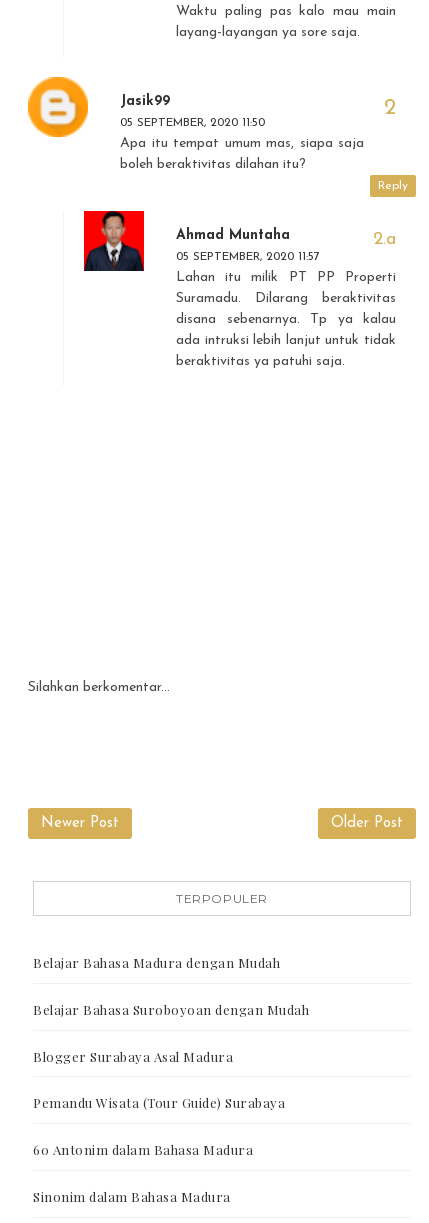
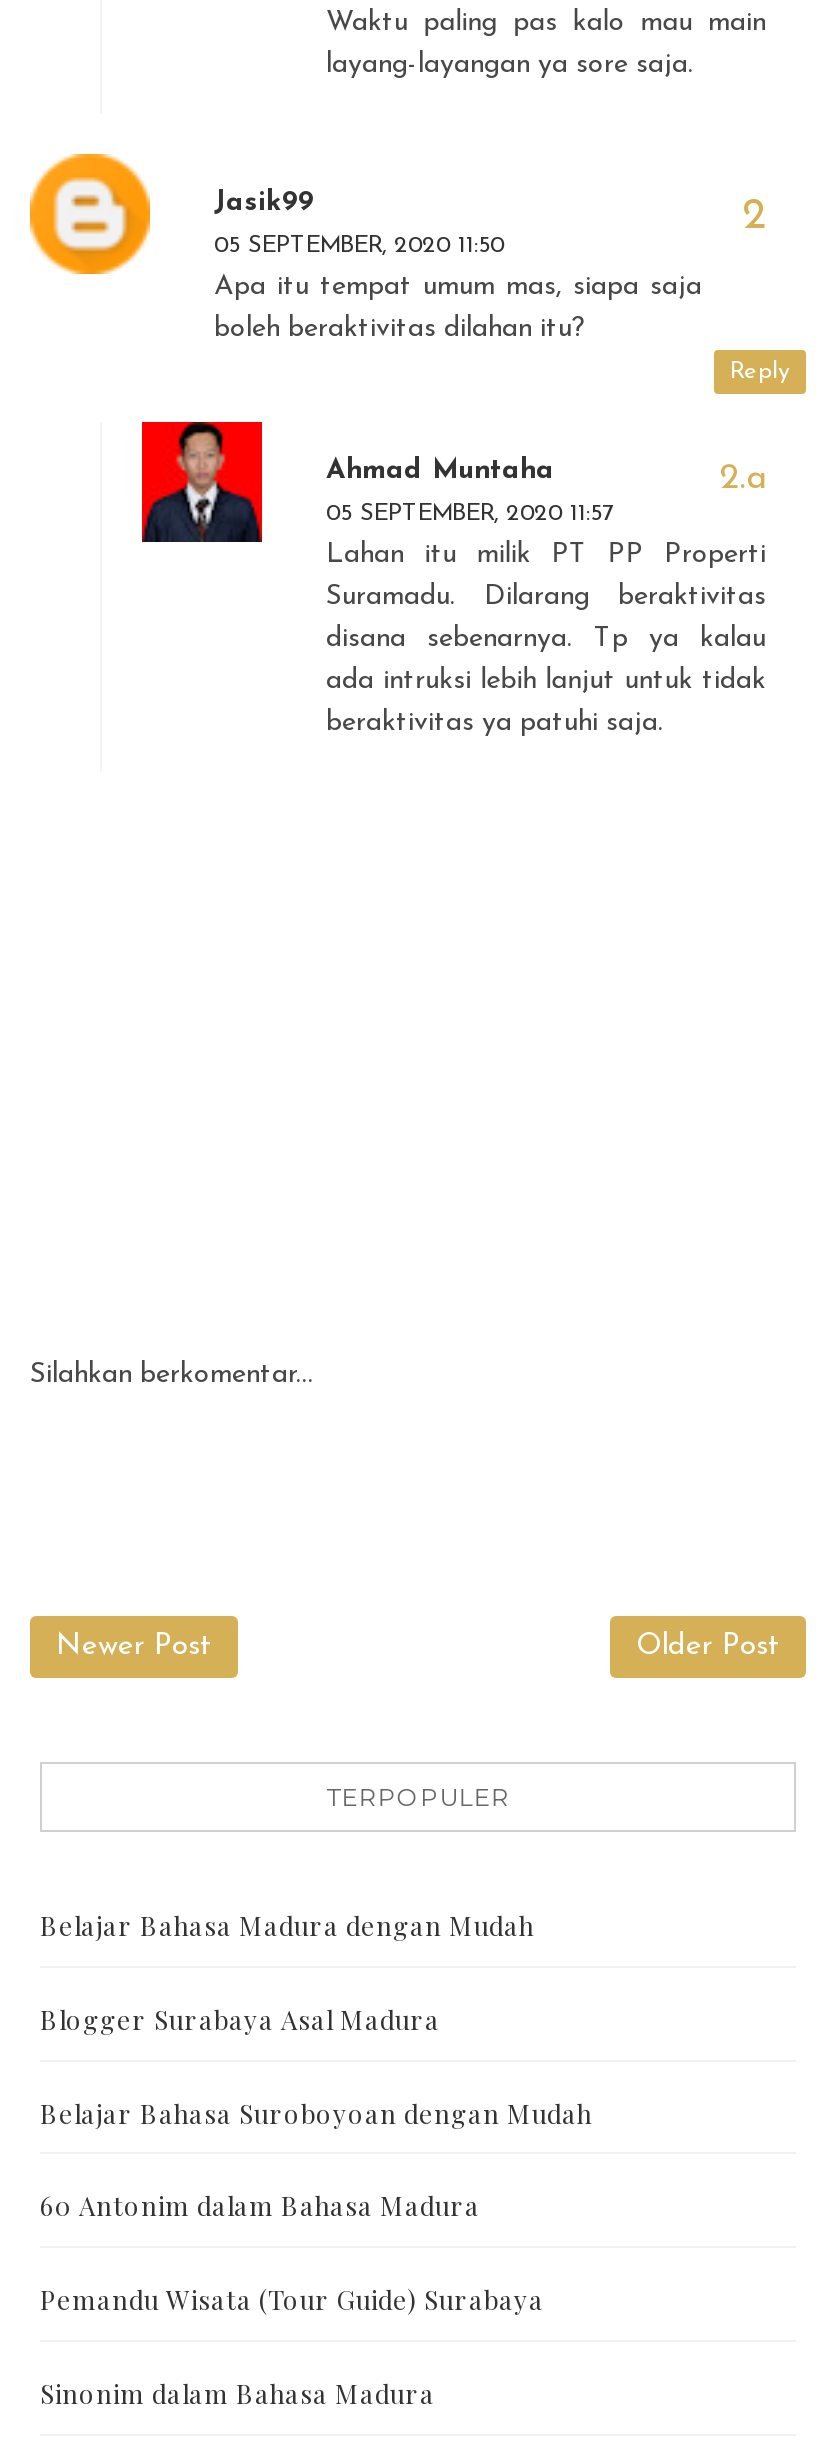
moved down: Belajar Bahasa Suroboyoan dengan Mudah

moved up: Blogger Surabaya Asal Madura

moved down: Pemandu Wisata (Tour Guide) Surabaya

moved up: 60 Antonim dalam Bahasa Madura
